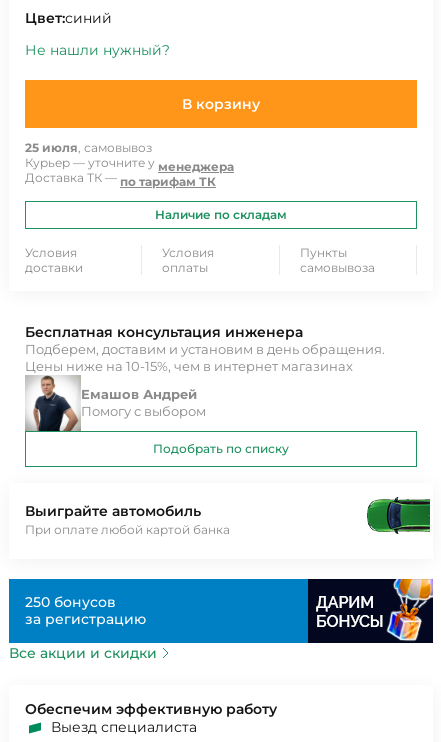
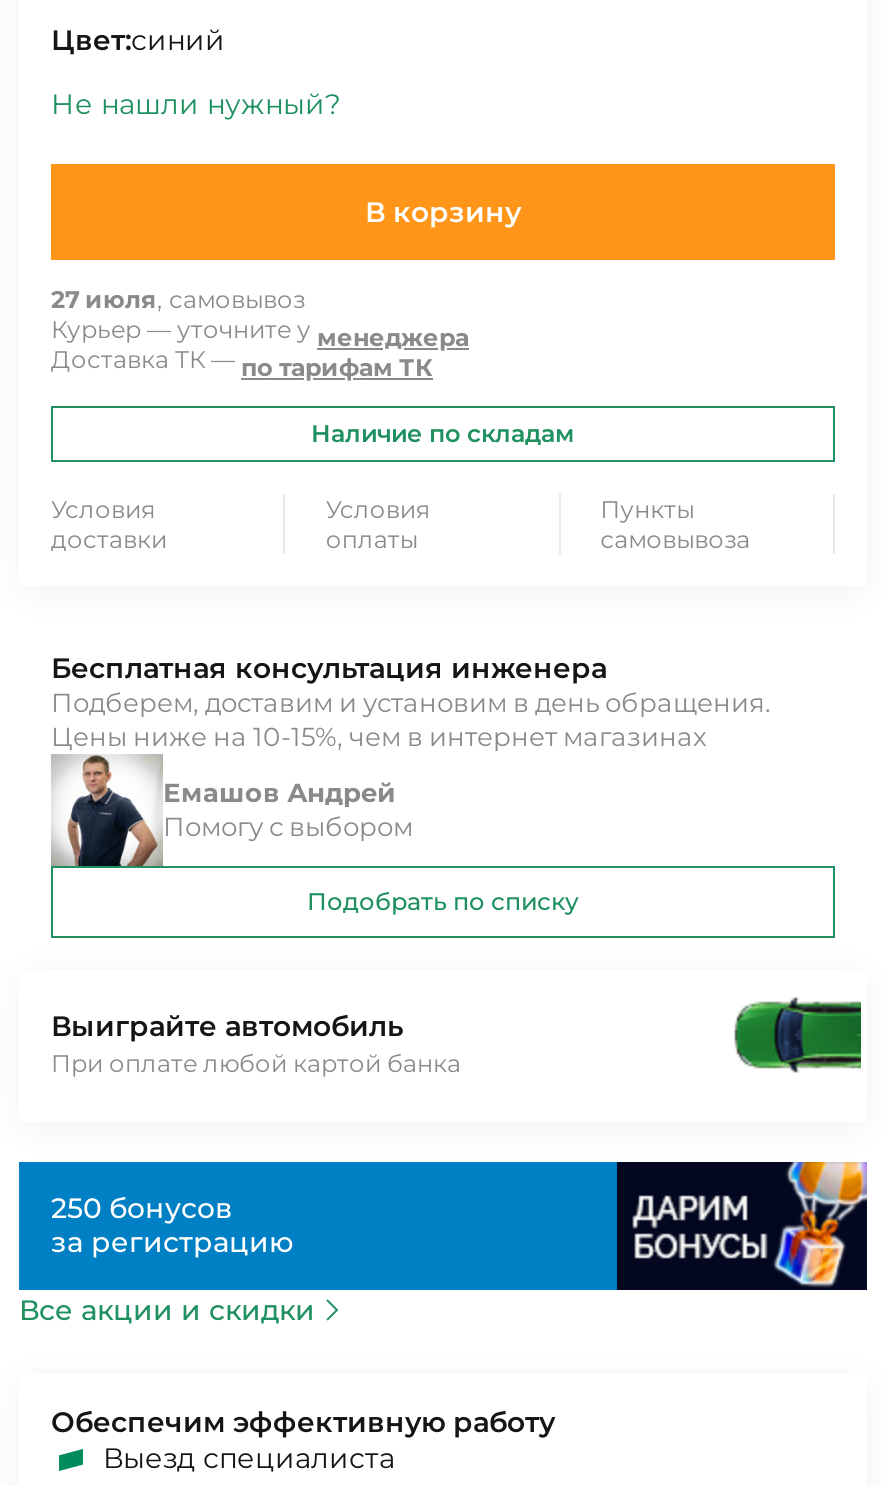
- 25 июля, самовывоз
+ 27 июля, самовывоз
